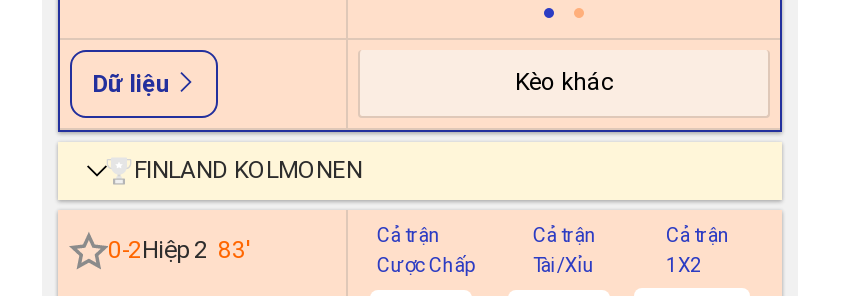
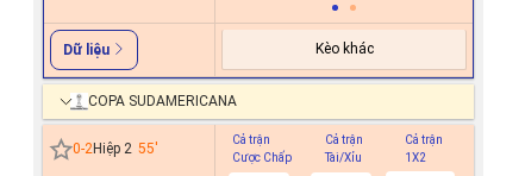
- FINLAND KOLMONEN
+ COPA SUDAMERICANA

- 0-2Hiệp 2 83'
+ 0-2Hiệp 2 55'
